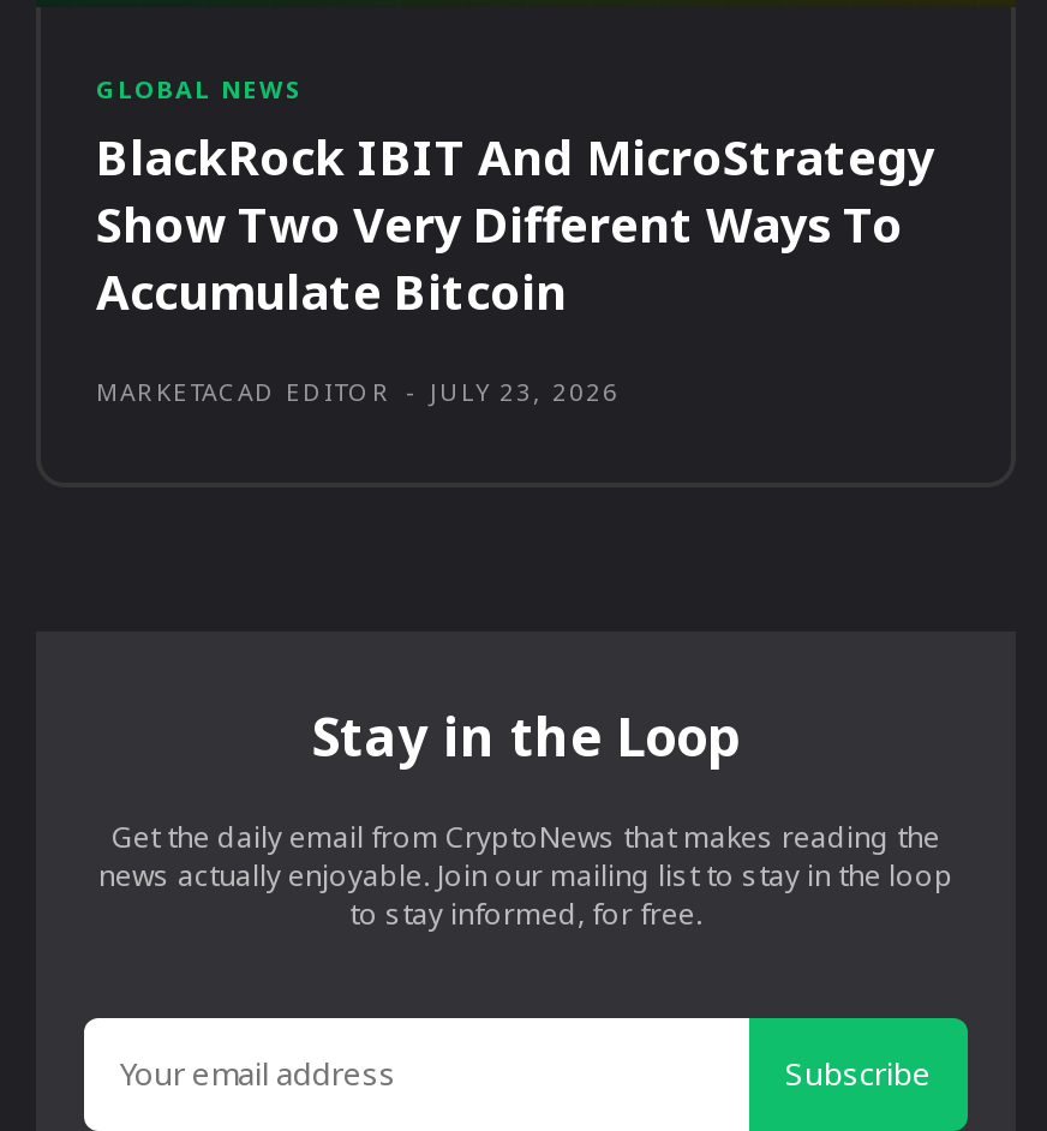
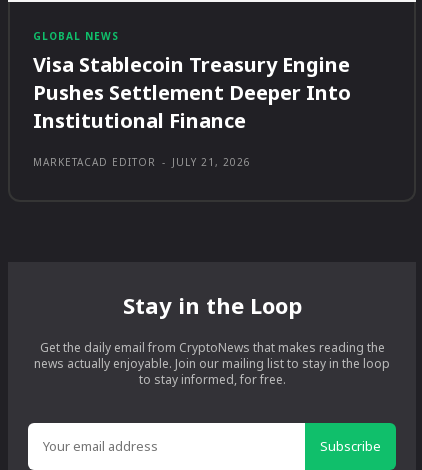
- BlackRock IBIT And MicroStrategy
- Show Two Very Different Ways To
- Accumulate Bitcoin
+ Visa Stablecoin Treasury Engine
+ Pushes Settlement Deeper Into
+ Institutional Finance

- MARKETACAD EDITOR - JULY 23, 2026
+ MARKETACAD EDITOR - JULY 21, 2026
